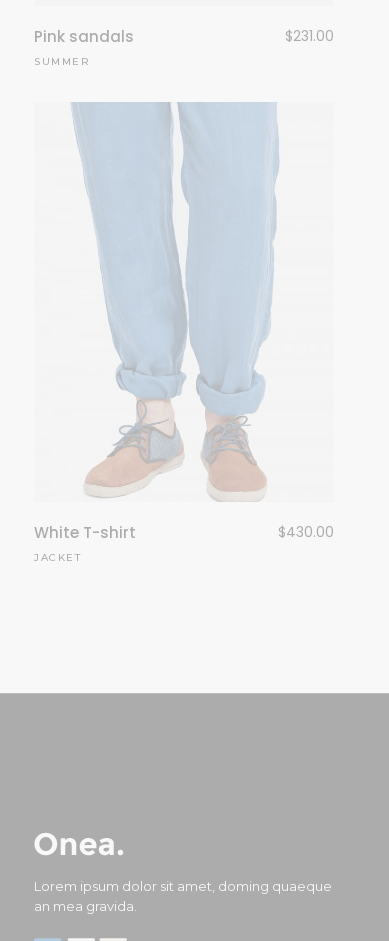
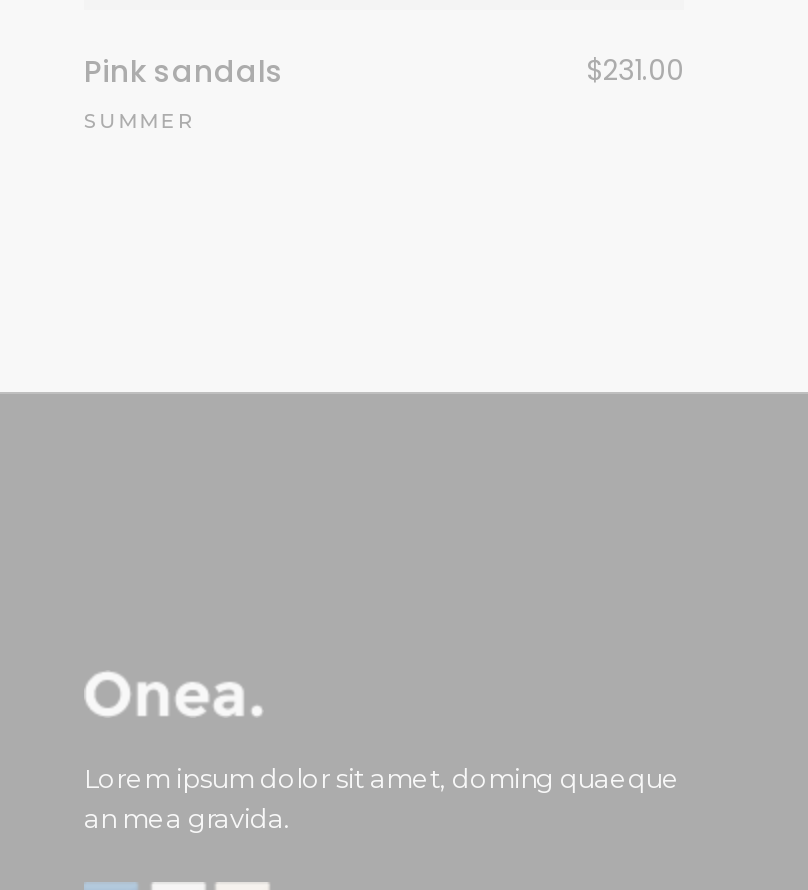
- [image]
- White T-shirt
- $430.00
- JACKET
